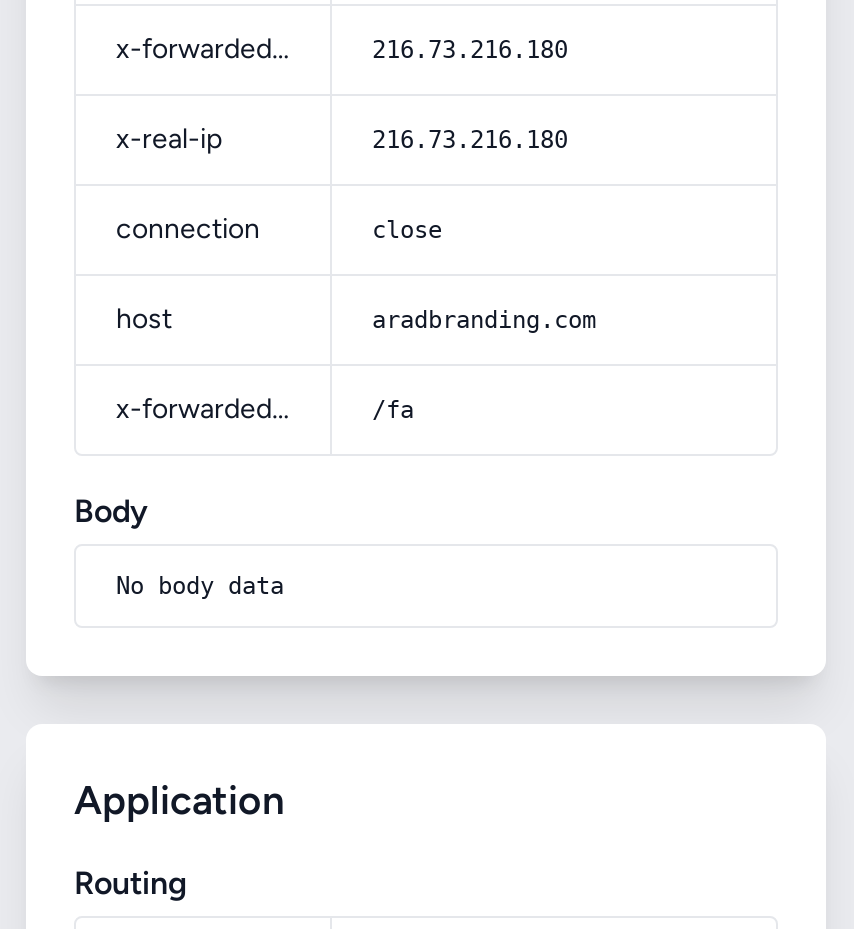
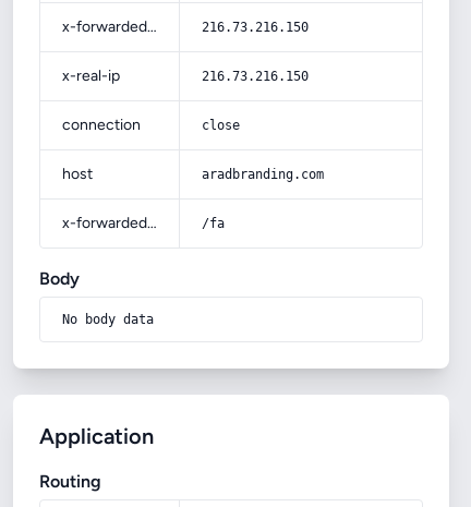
- 216.73.216.180
+ 216.73.216.150

- 216.73.216.180
+ 216.73.216.150
